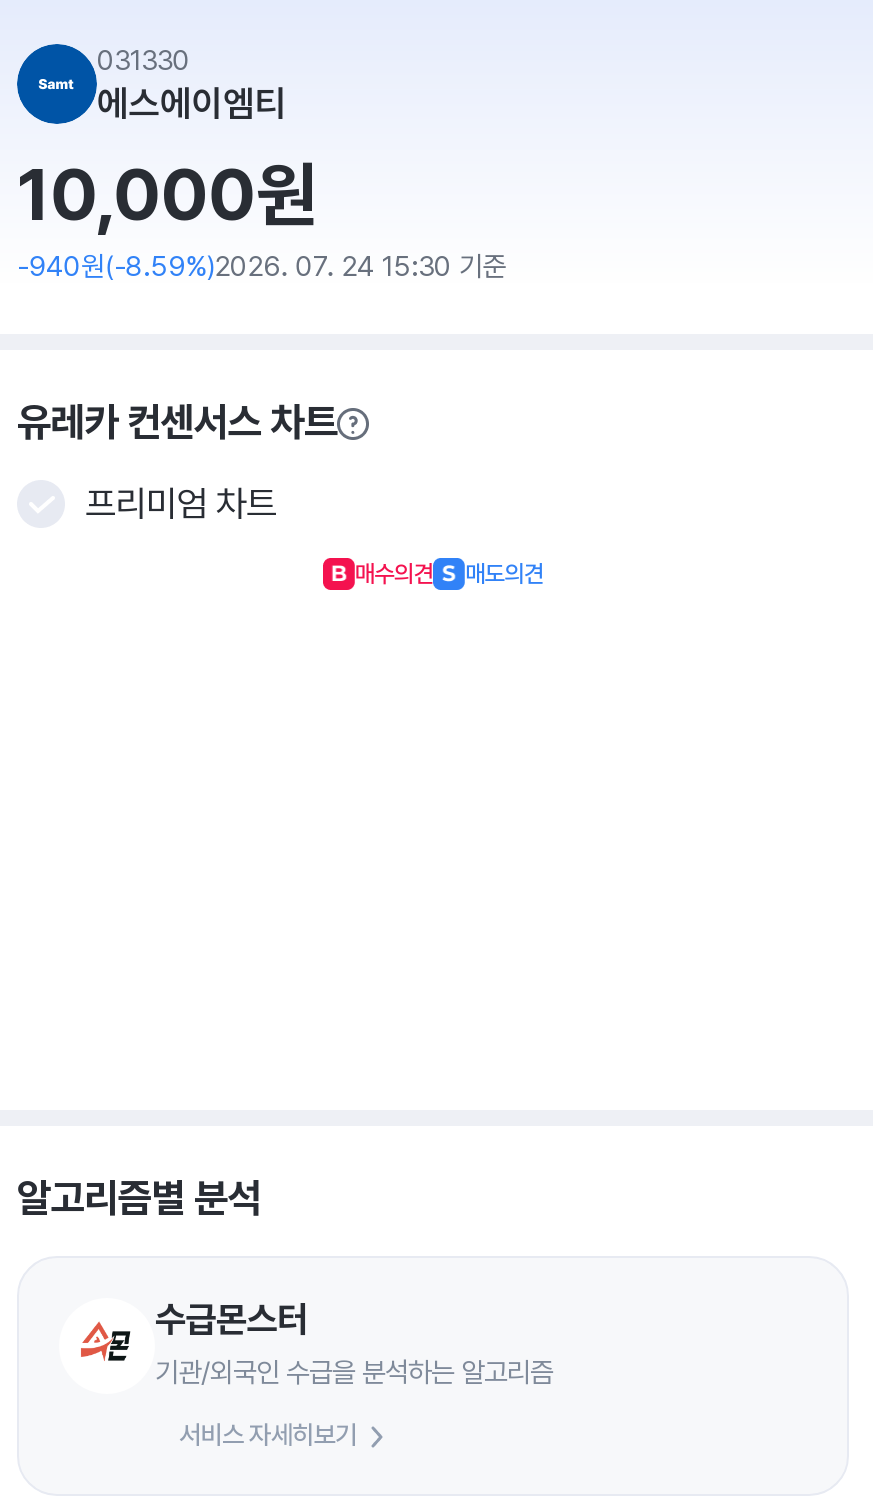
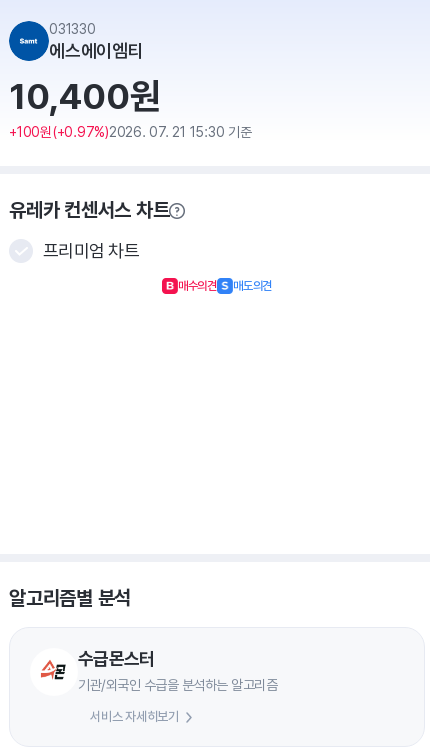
- 10,000원
- -940원(-8.59%)2026. 07. 24 15:30 기준
+ 10,400원
+ +100원(+0.97%)2026. 07. 21 15:30 기준
